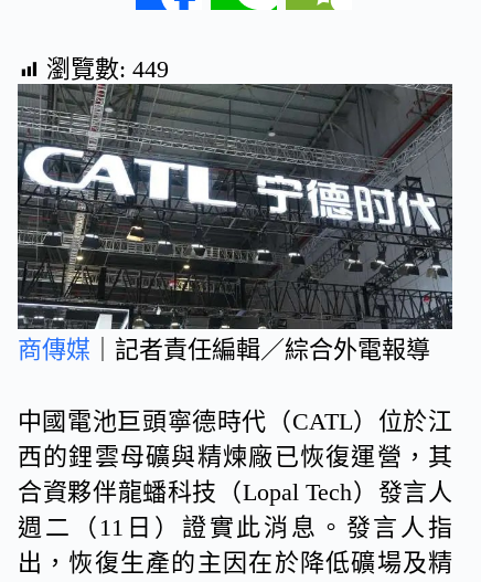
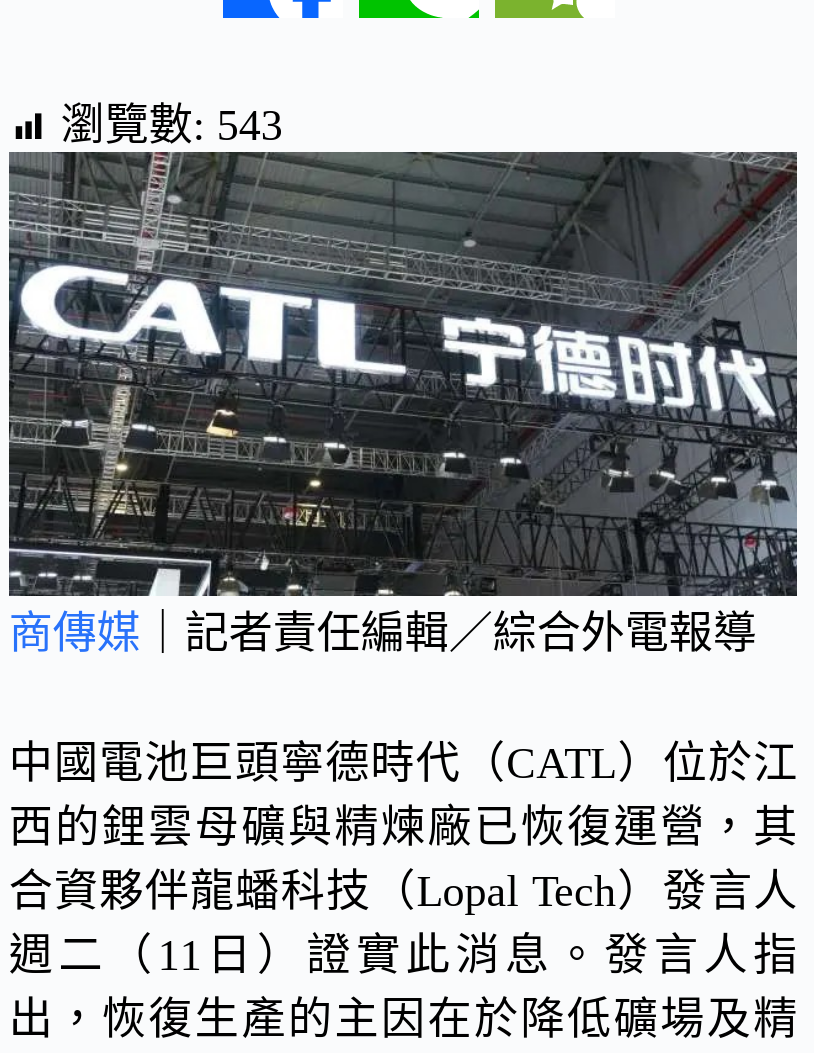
- 瀏覽數: 449
+ 瀏覽數: 543
